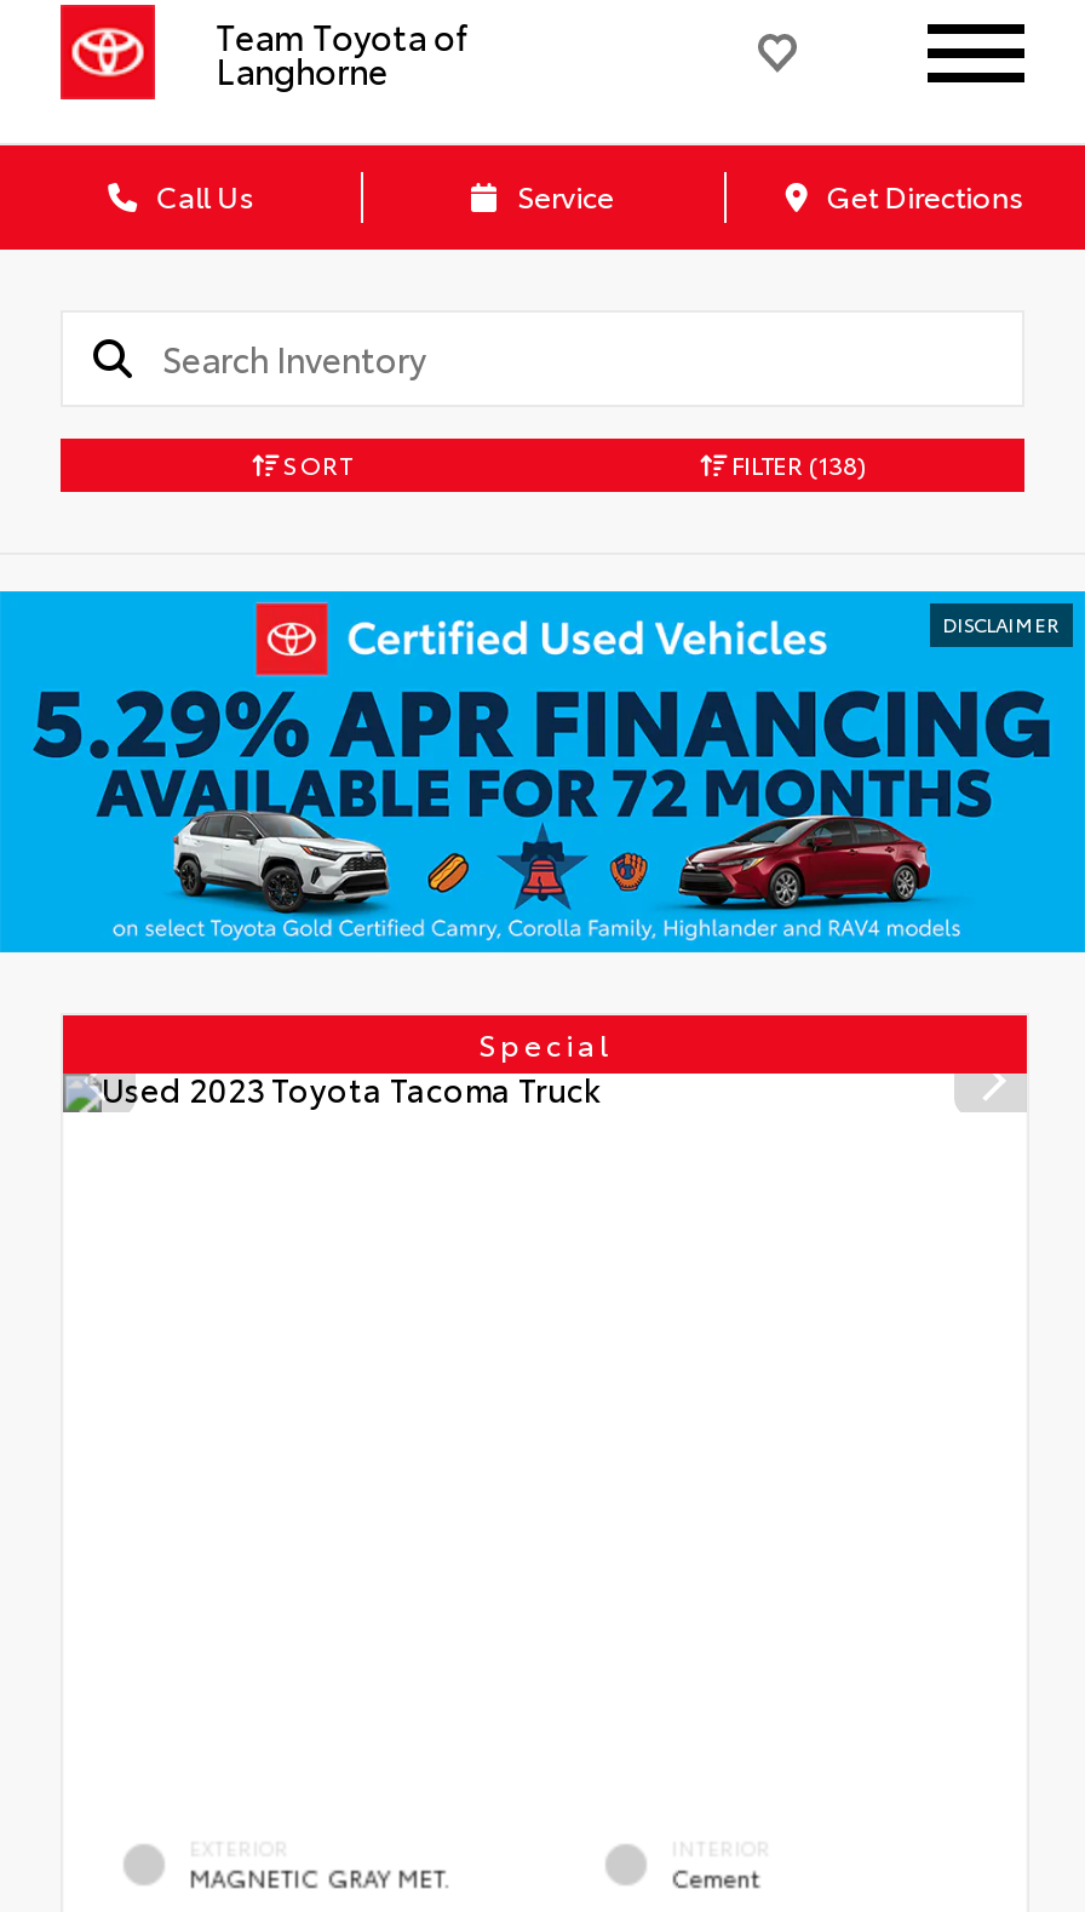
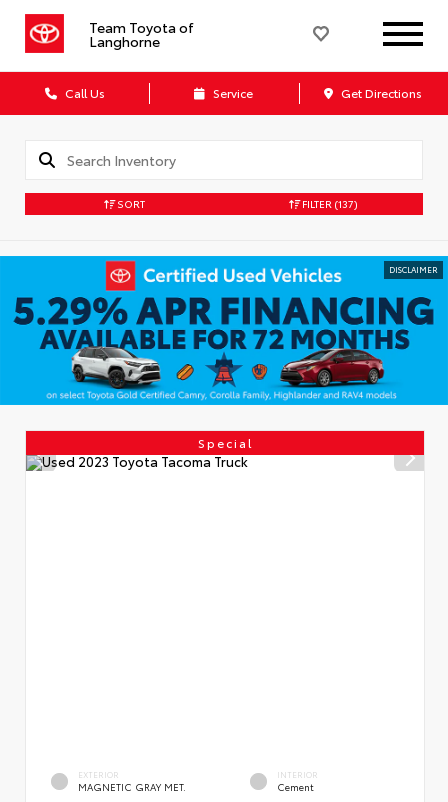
- FILTER (138)
+ FILTER (137)
